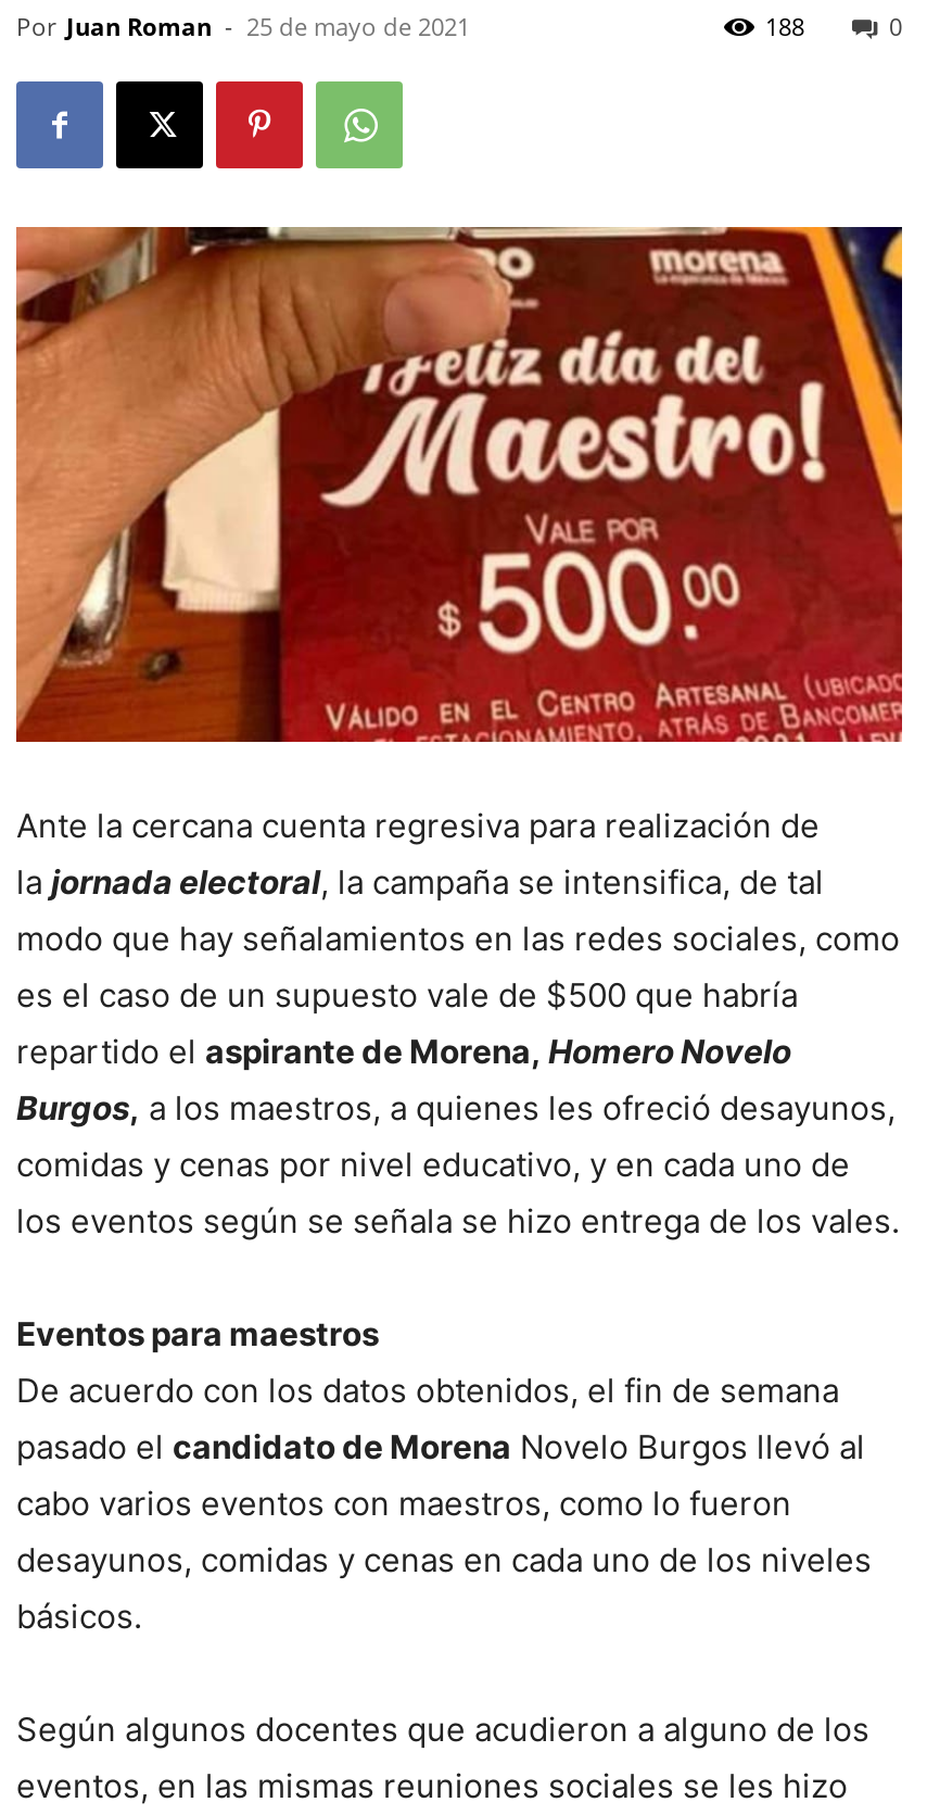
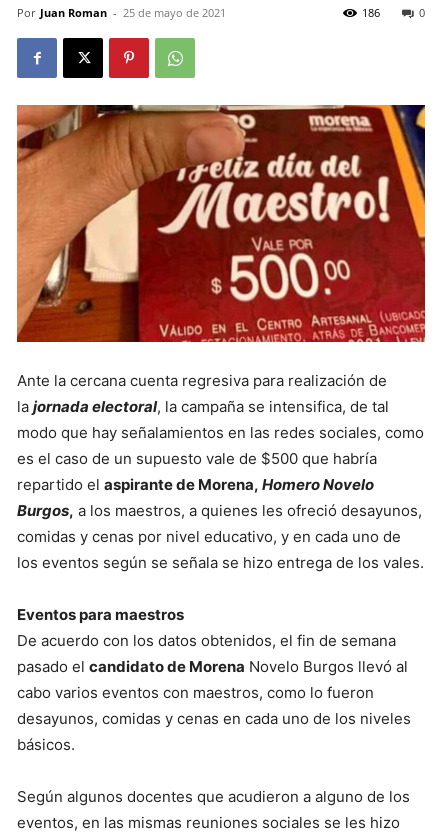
- 188
+ 186
